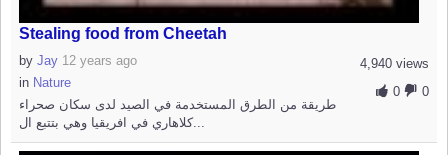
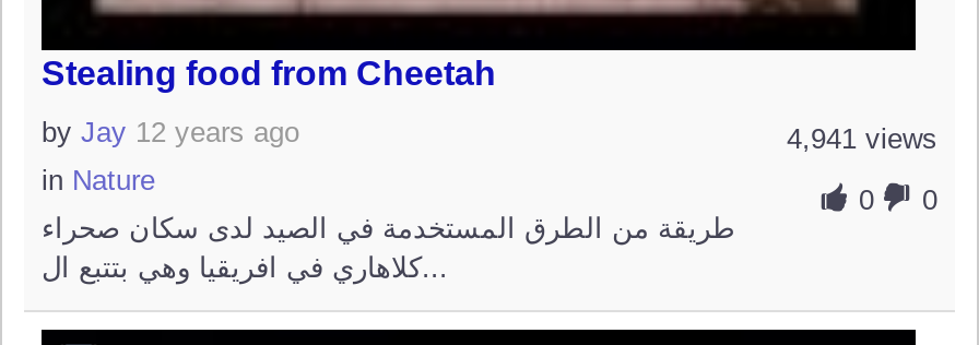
- 4,940 views
+ 4,941 views
